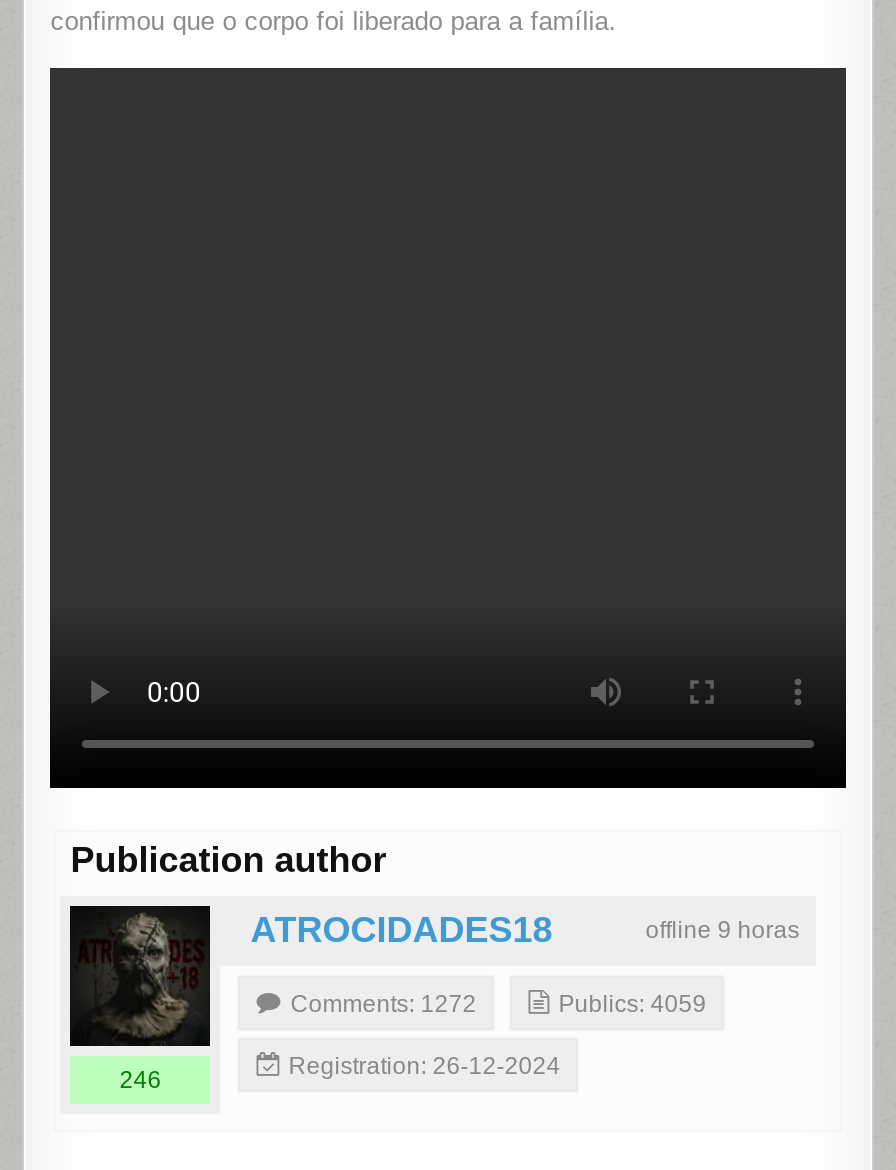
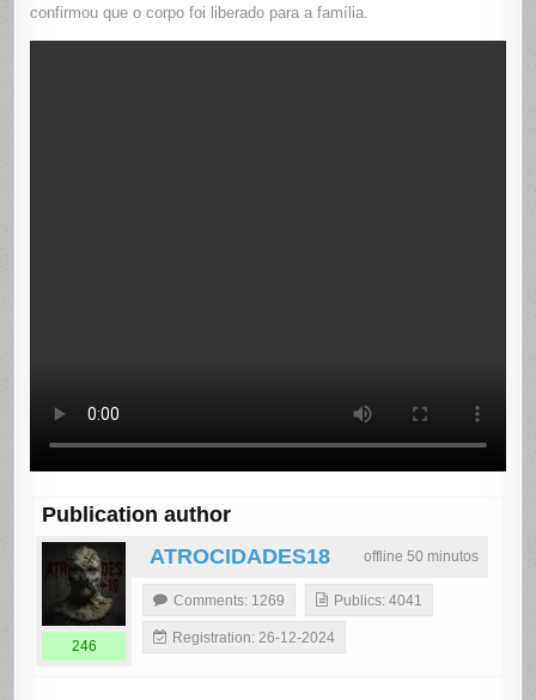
- offline 9 horas
+ offline 50 minutos

- Comments: 1272
+ Comments: 1269

- Publics: 4059
+ Publics: 4041
